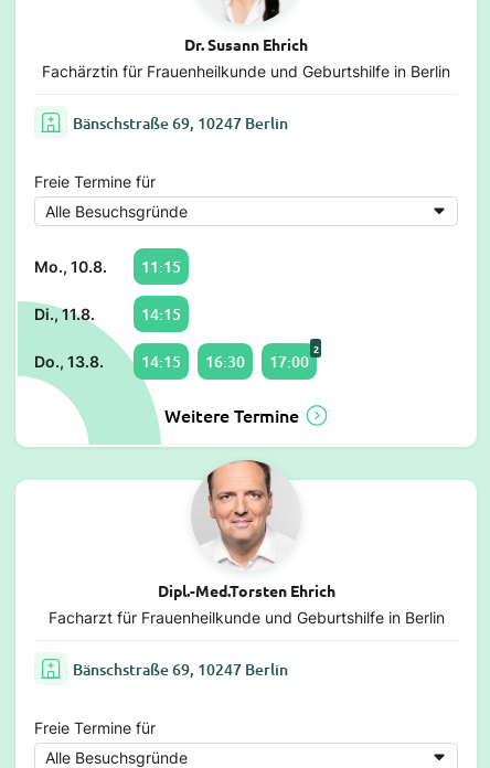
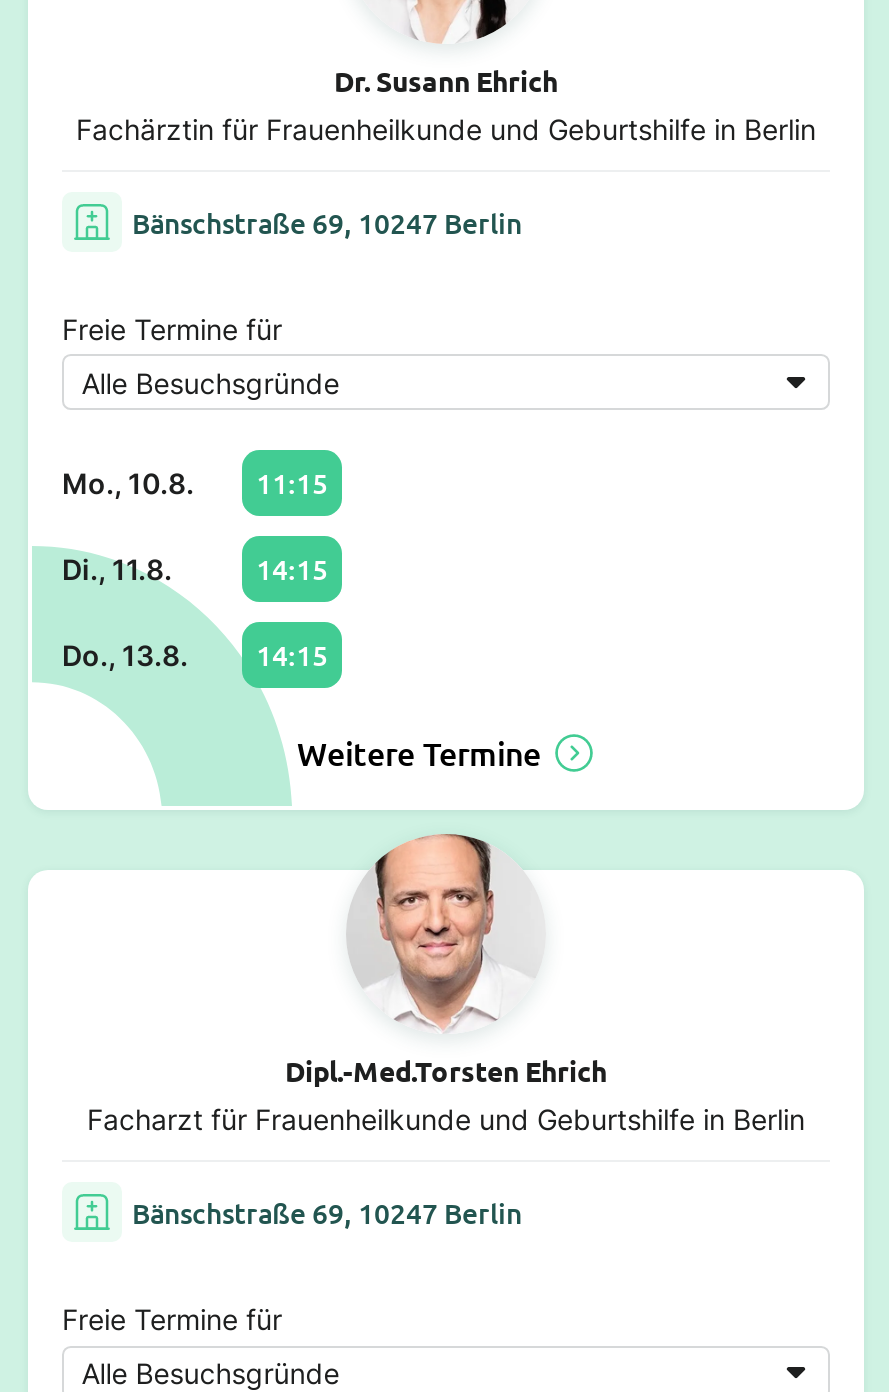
- 2

- 16:30
- 17:00
